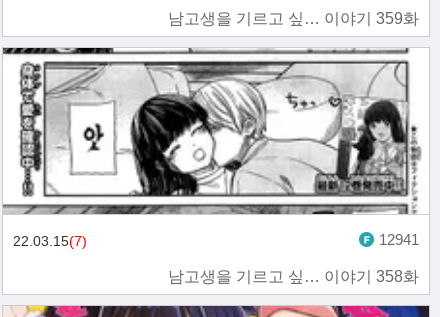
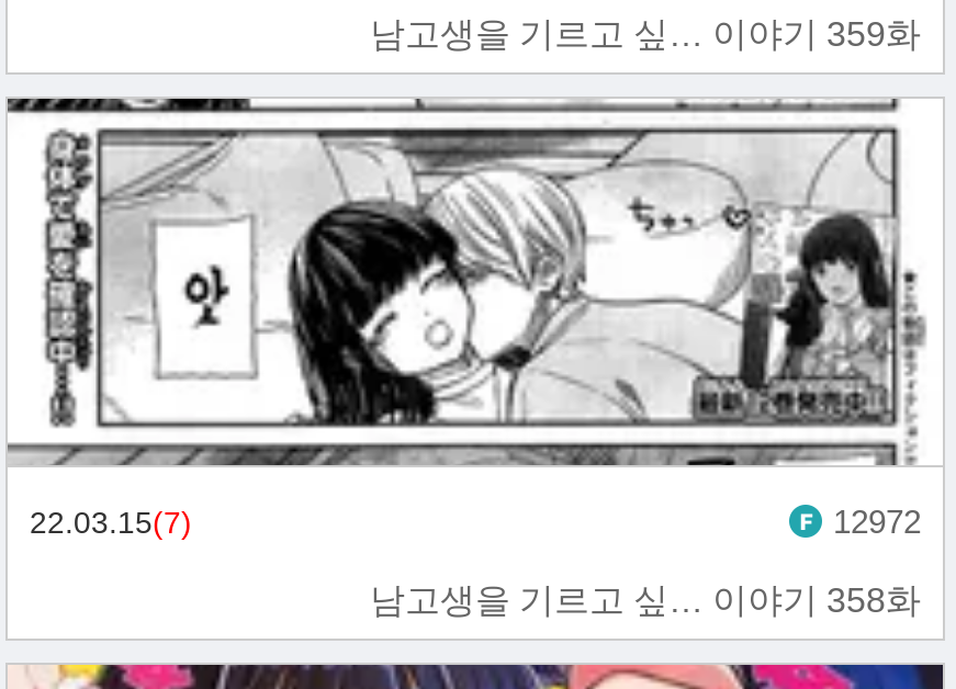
- 12941
+ 12972
